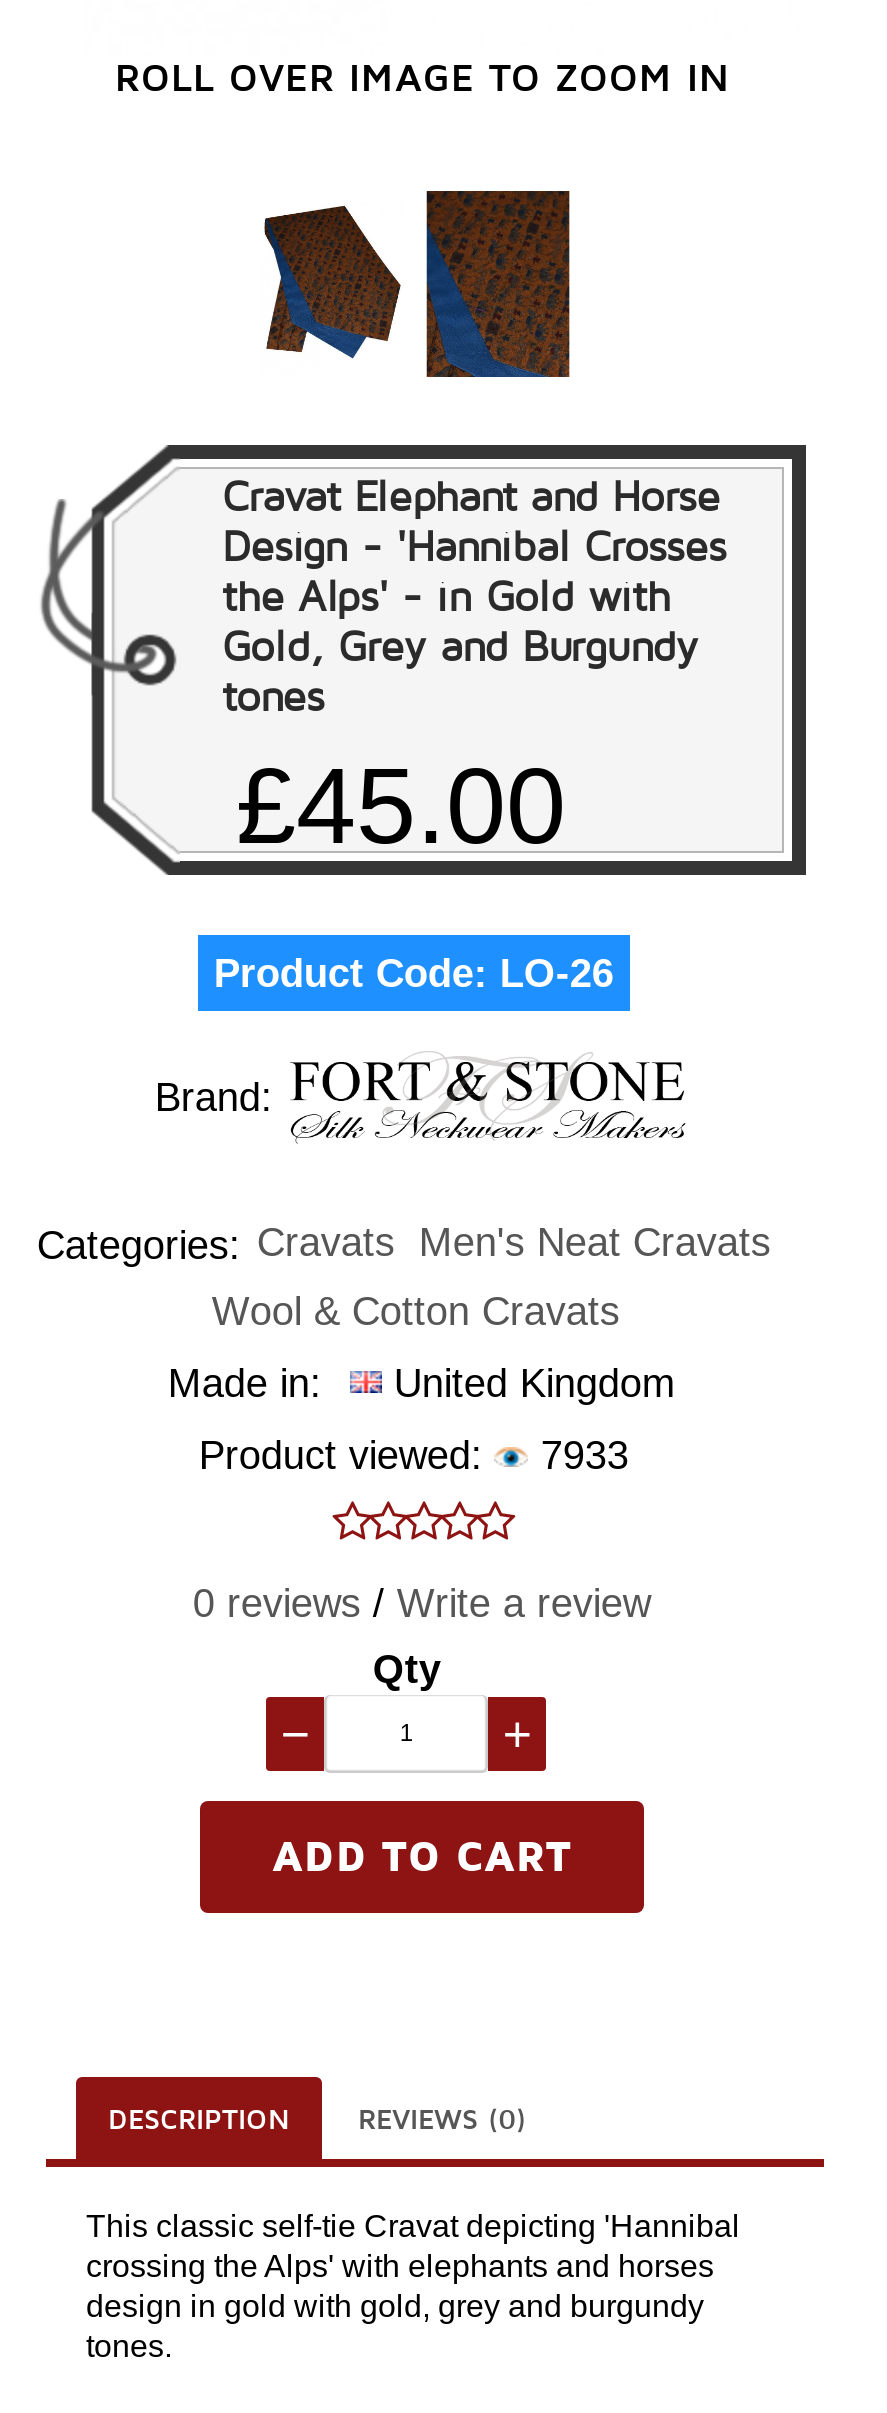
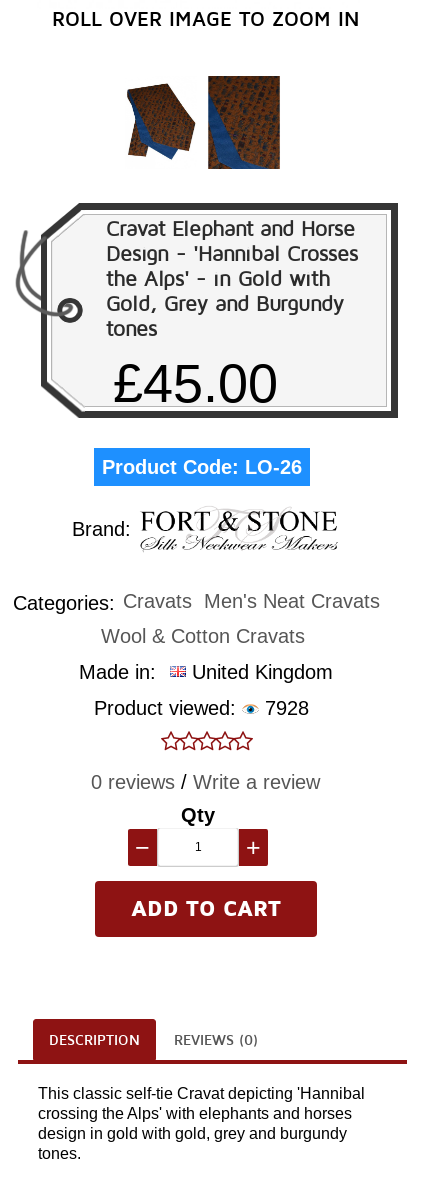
- Product viewed: 7933
+ Product viewed: 7928
